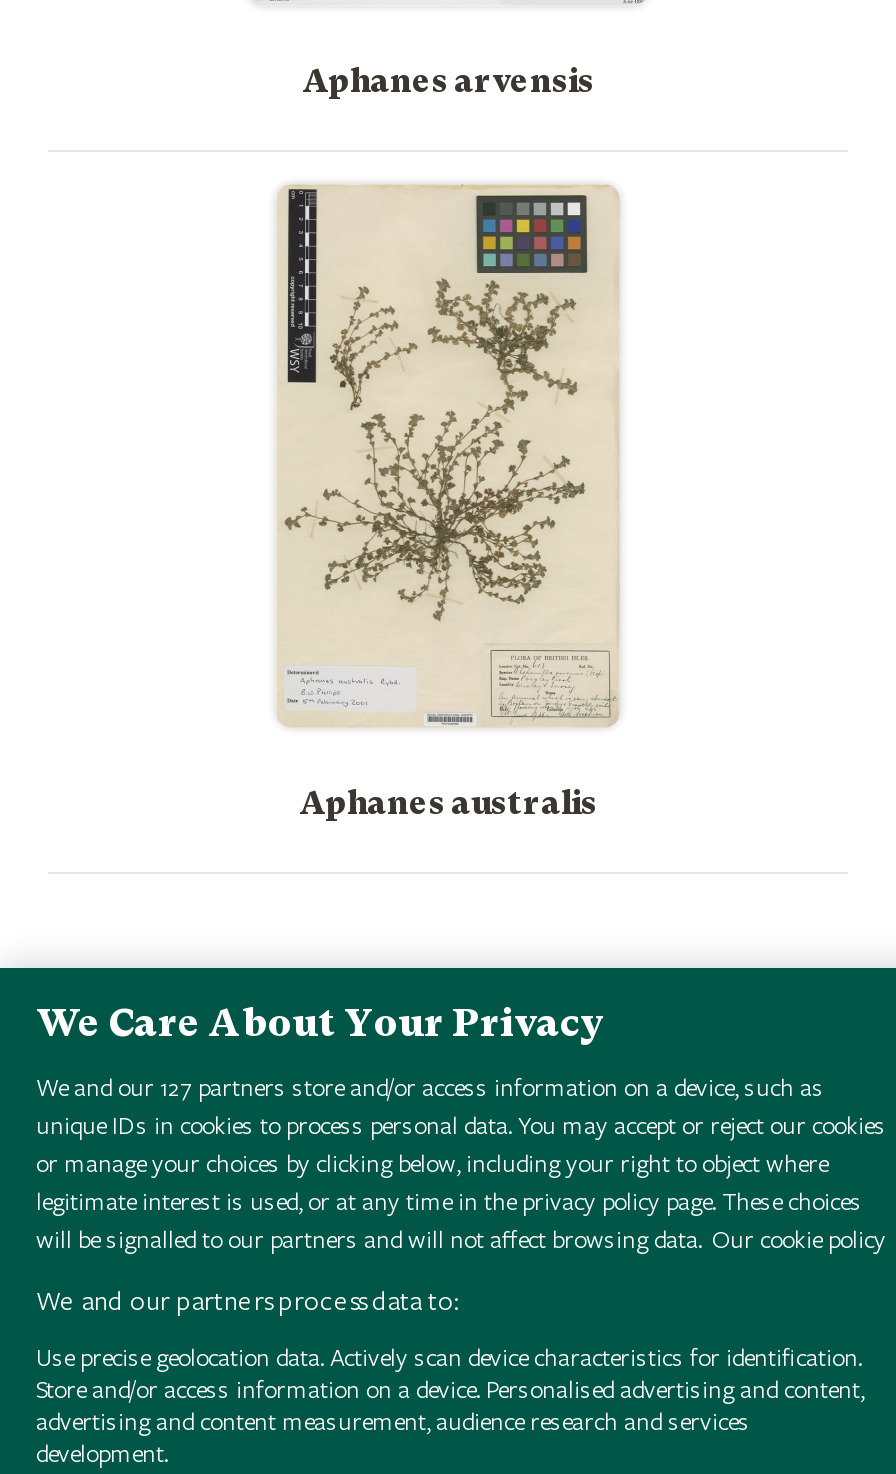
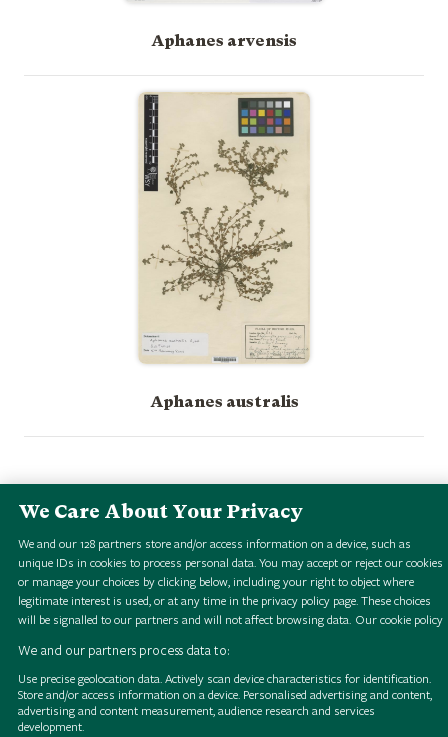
- We and our 127 partners store and/or access information on a device, such as
+ We and our 128 partners store and/or access information on a device, such as
